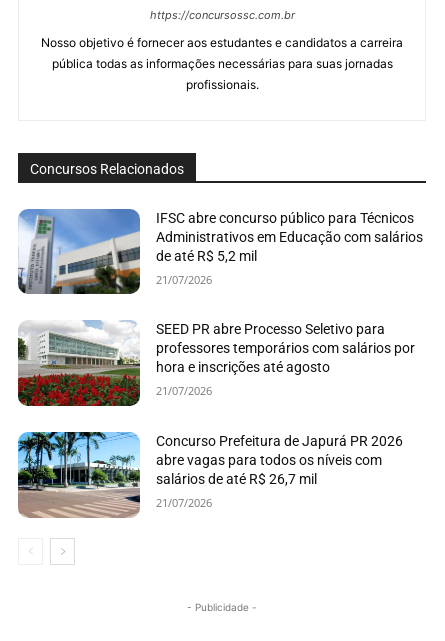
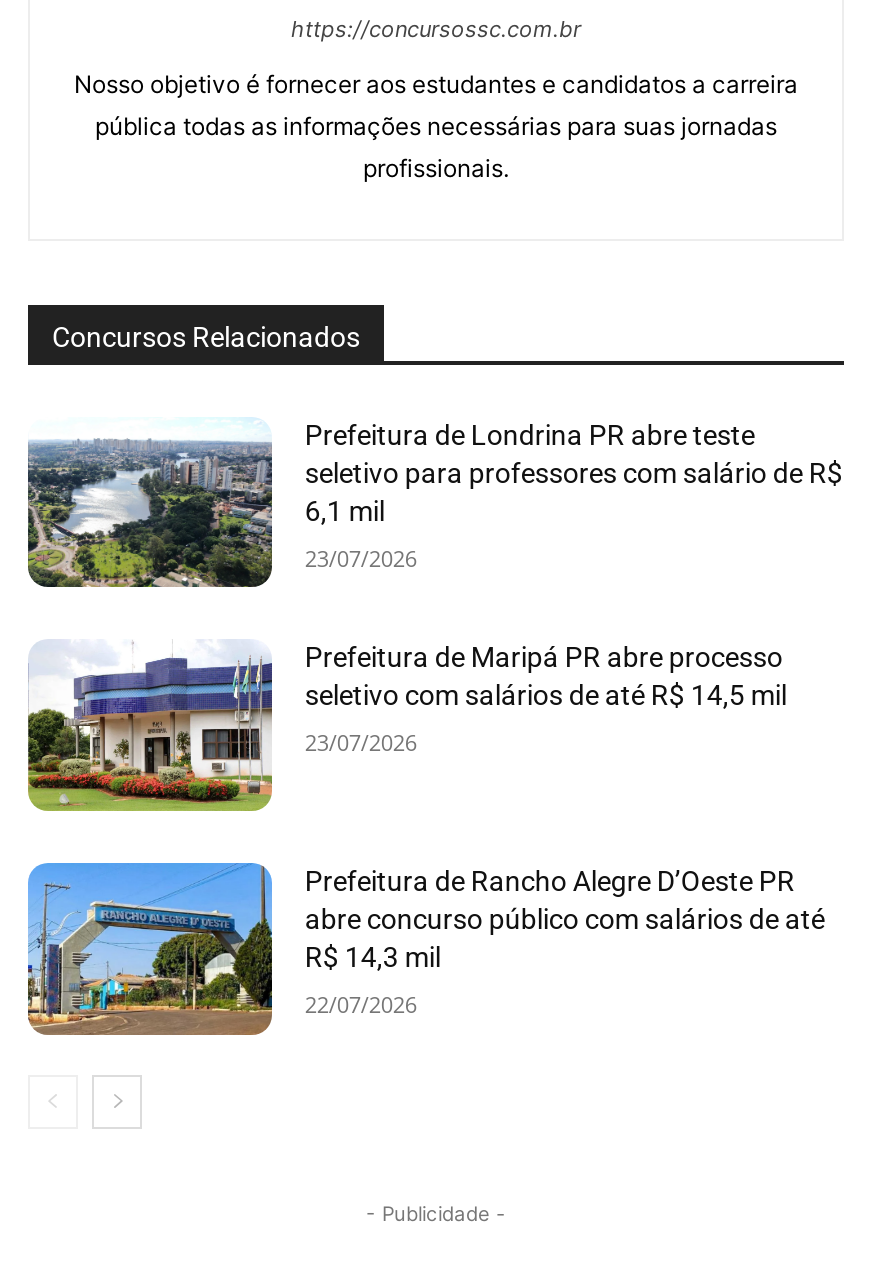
- [image]
- IFSC abre concurso público para Técnicos
- Administrativos em Educação com salários
- de até R$ 5,2 mil
+ [image]
+ Prefeitura de Londrina PR abre teste
+ seletivo para professores com salário de R$
+ 6,1 mil

- 21/07/2026
+ 23/07/2026

- [image]
- SEED PR abre Processo Seletivo para
- professores temporários com salários por
- hora e inscrições até agosto
+ [image]
+ Prefeitura de Maripá PR abre processo
+ seletivo com salários de até R$ 14,5 mil

- 21/07/2026
+ 23/07/2026

- [image]
- Concurso Prefeitura de Japurá PR 2026
- abre vagas para todos os níveis com
- salários de até R$ 26,7 mil
+ [image]
+ Prefeitura de Rancho Alegre D’Oeste PR
+ abre concurso público com salários de até
+ R$ 14,3 mil

- 21/07/2026
+ 22/07/2026
